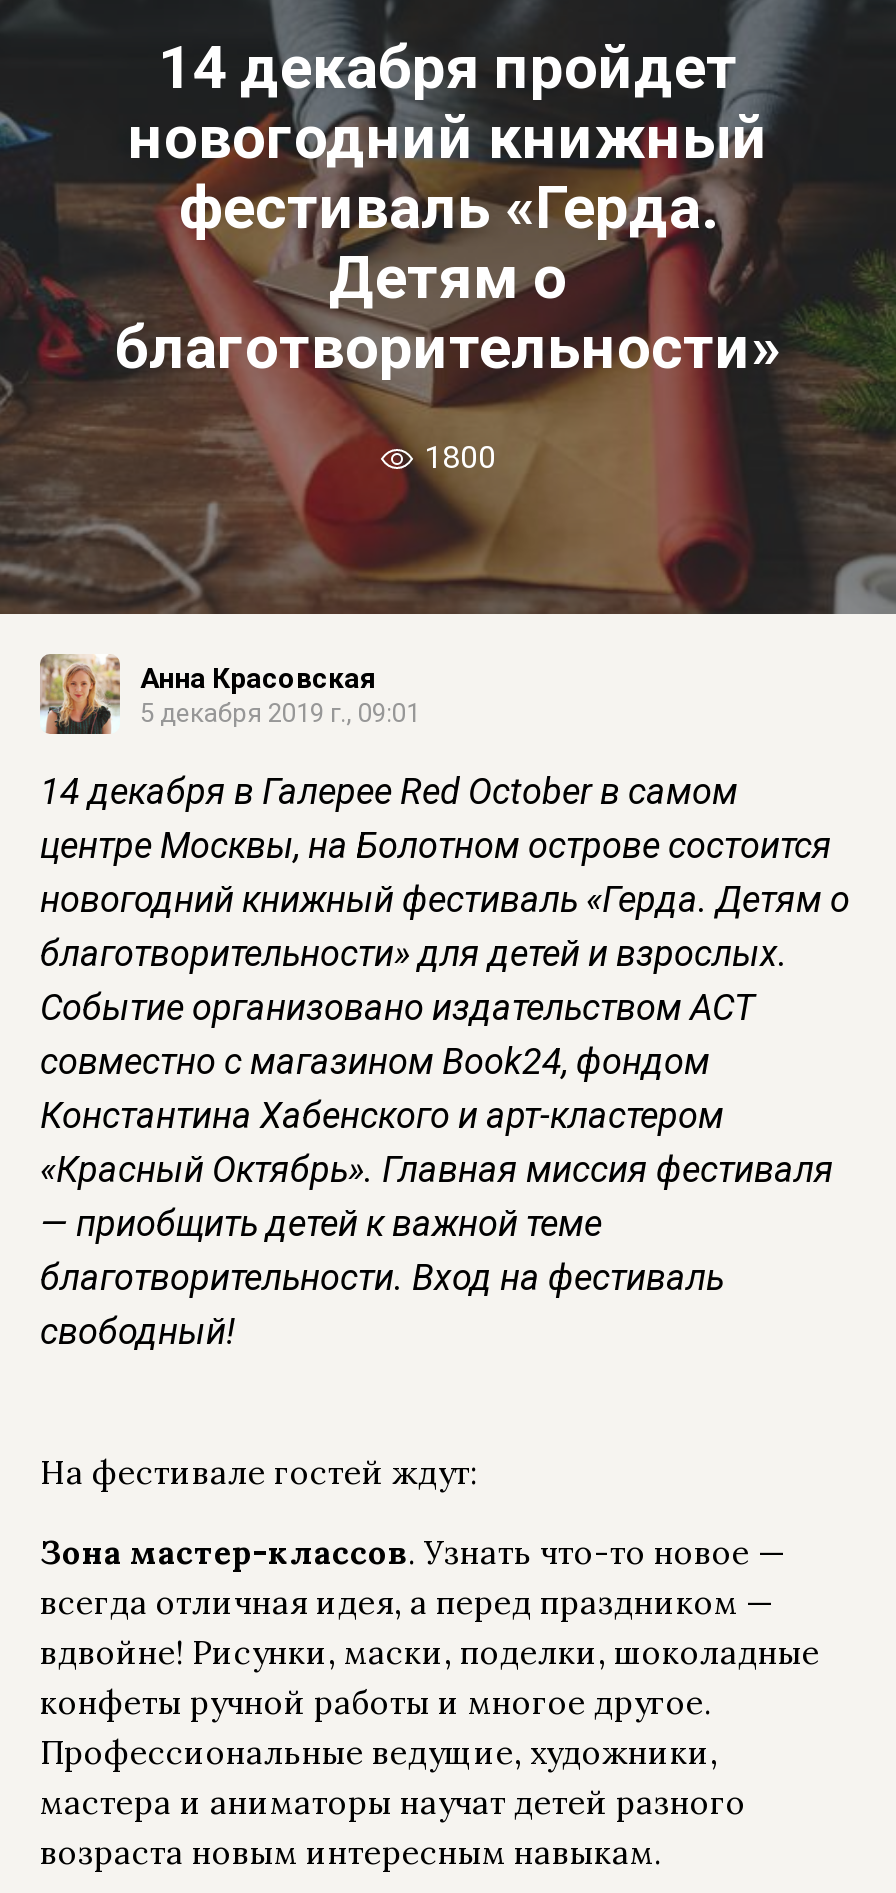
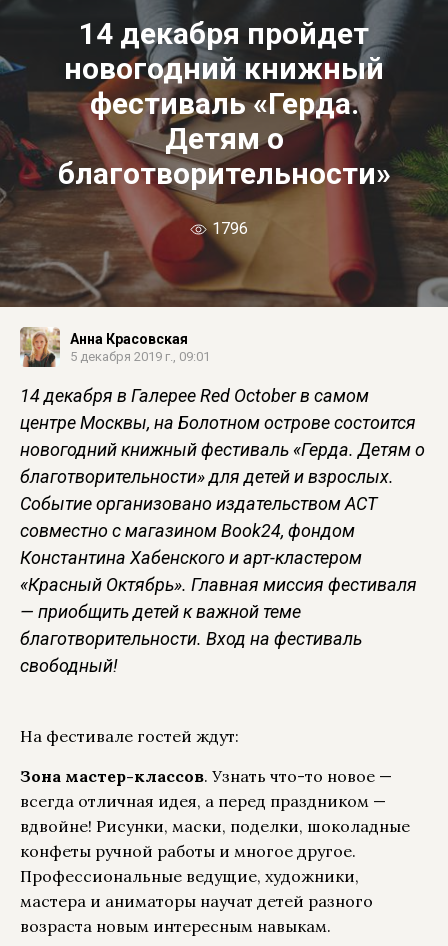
- 1800
+ 1796
